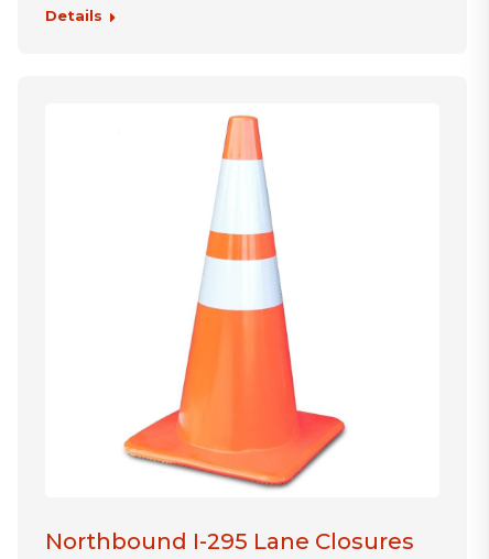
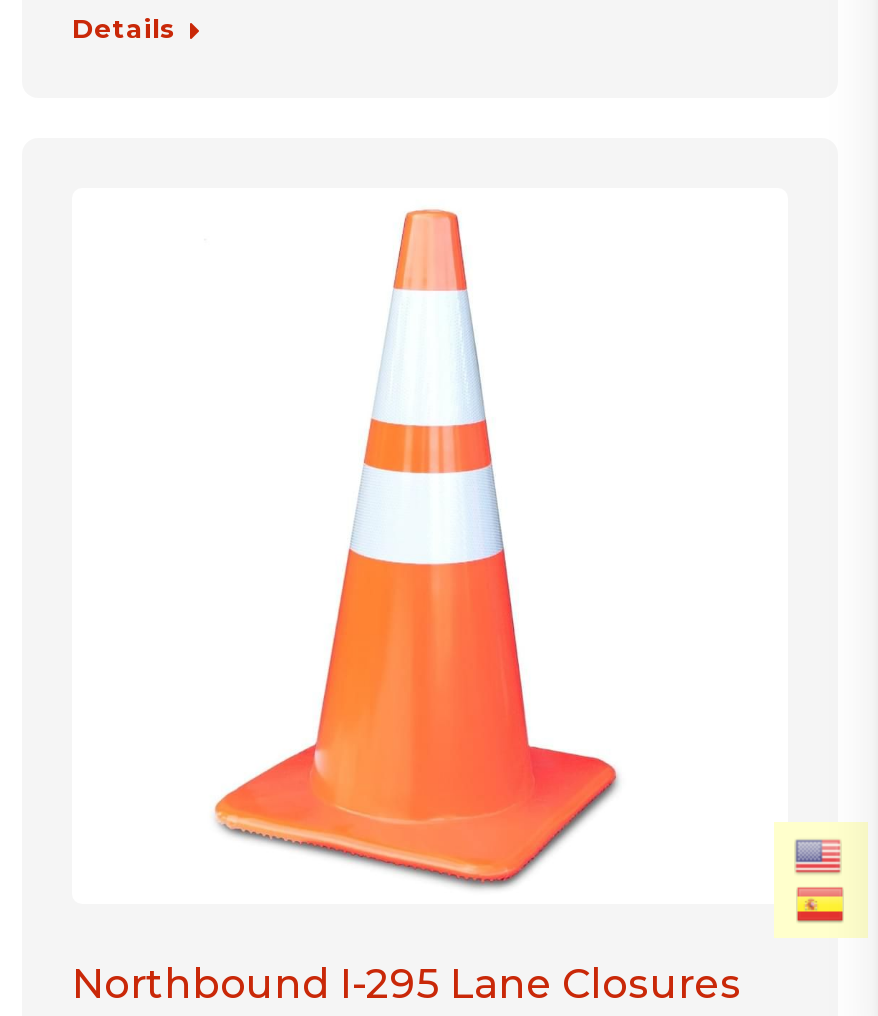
+ [image]
